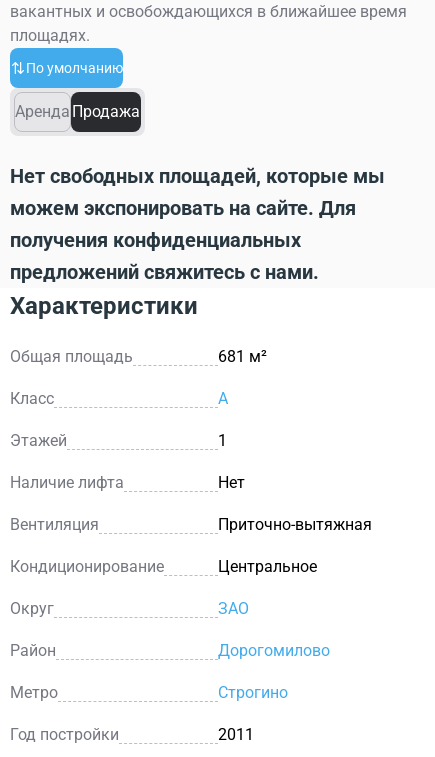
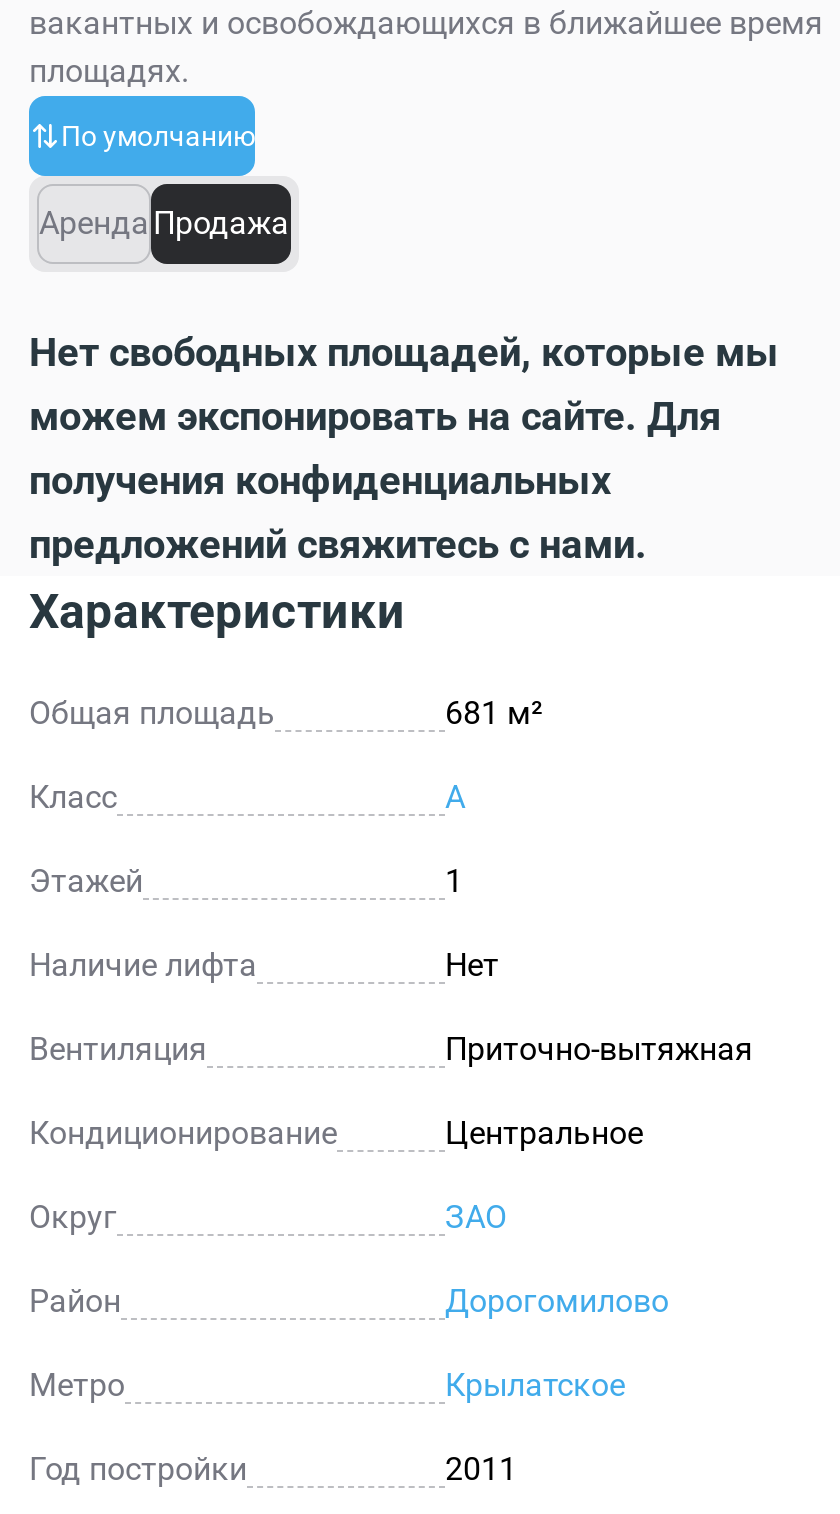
- Строгино
+ Крылатское
